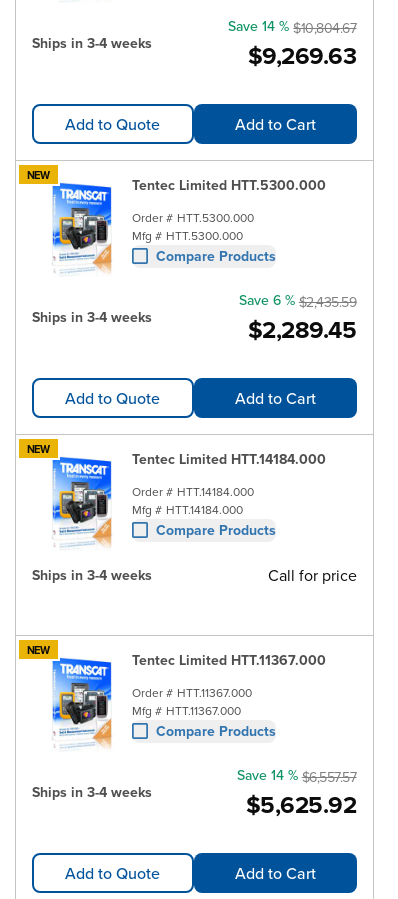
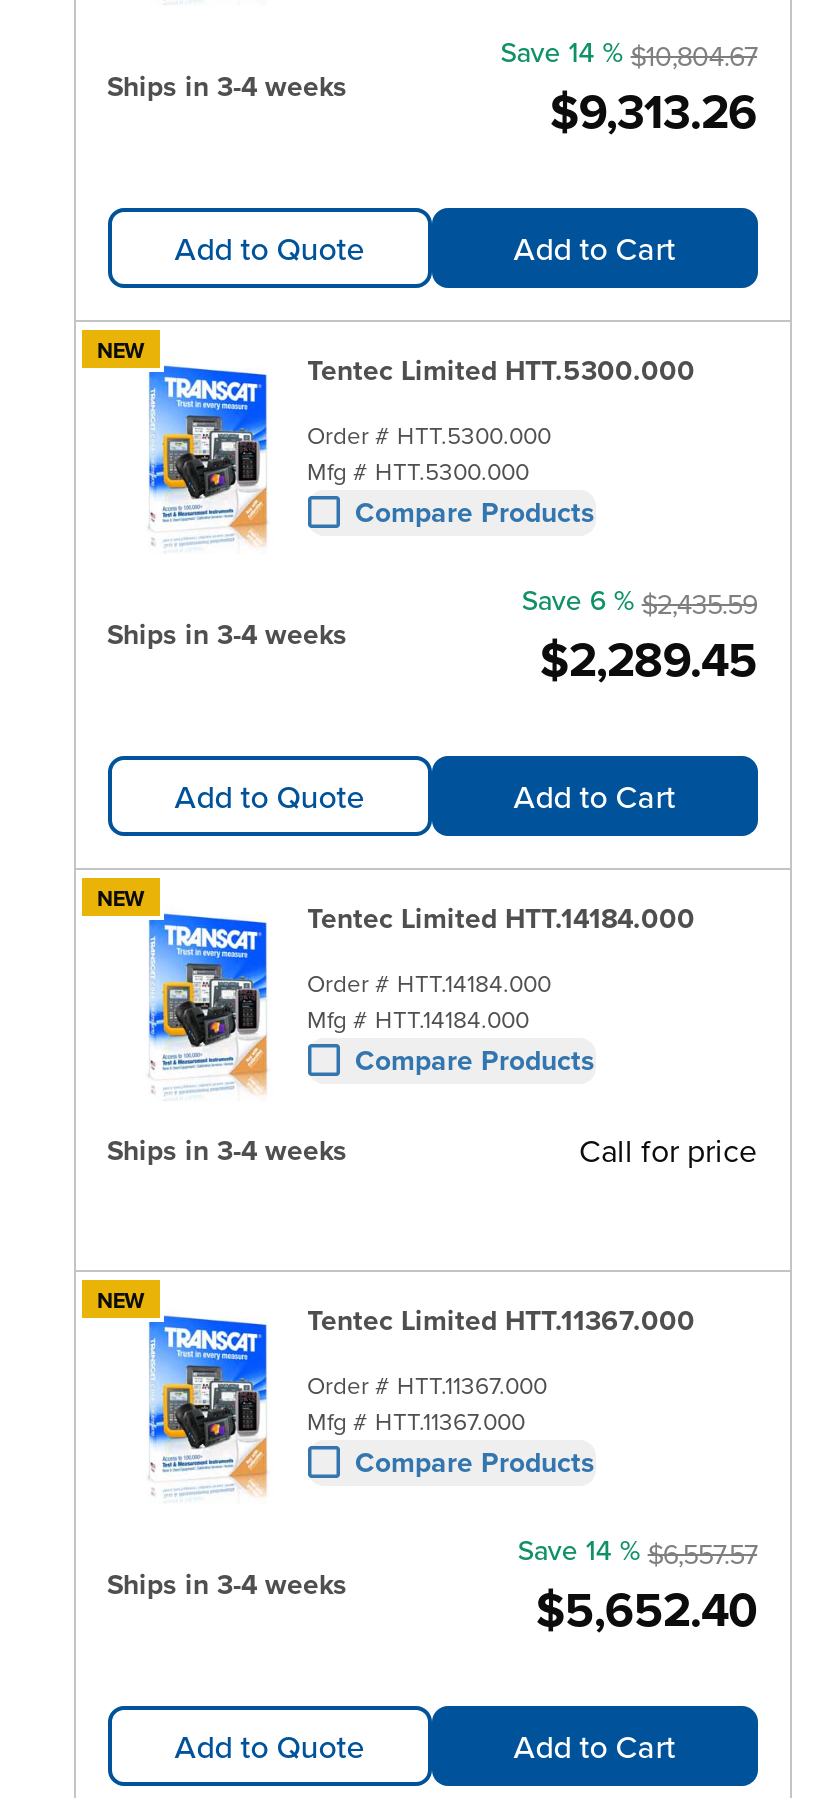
- $9,269.63
+ $9,313.26

- $5,625.92
+ $5,652.40
